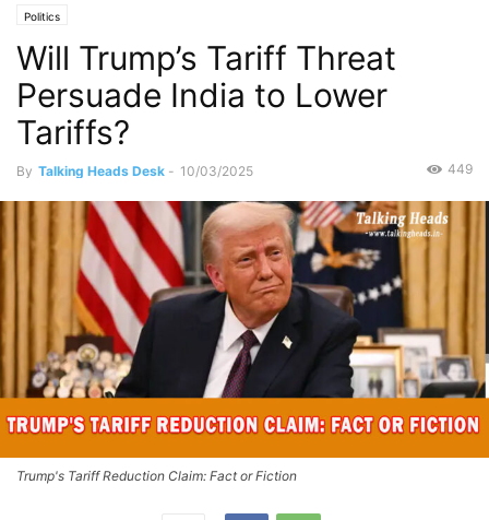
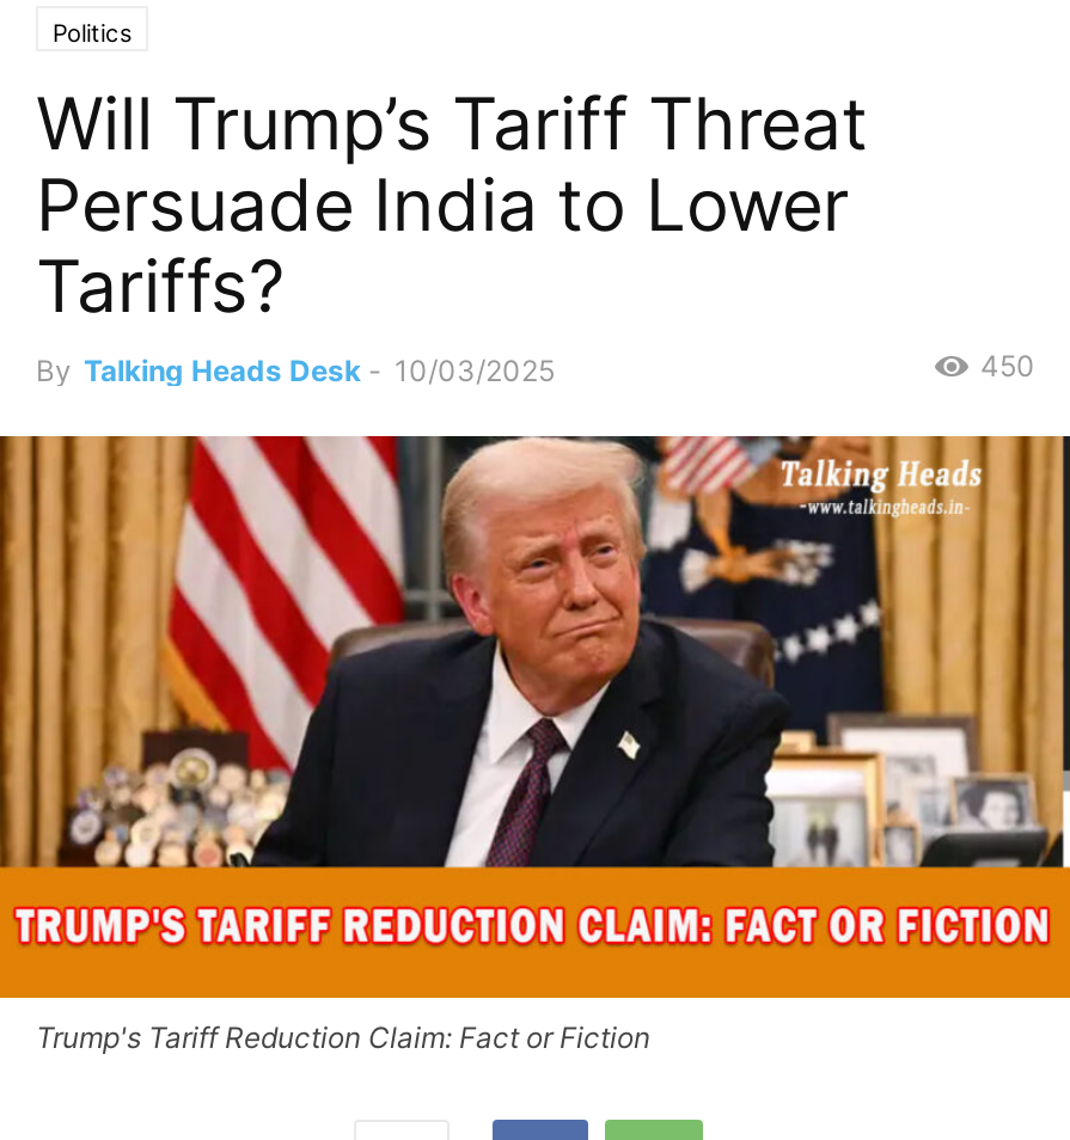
- 449
+ 450
